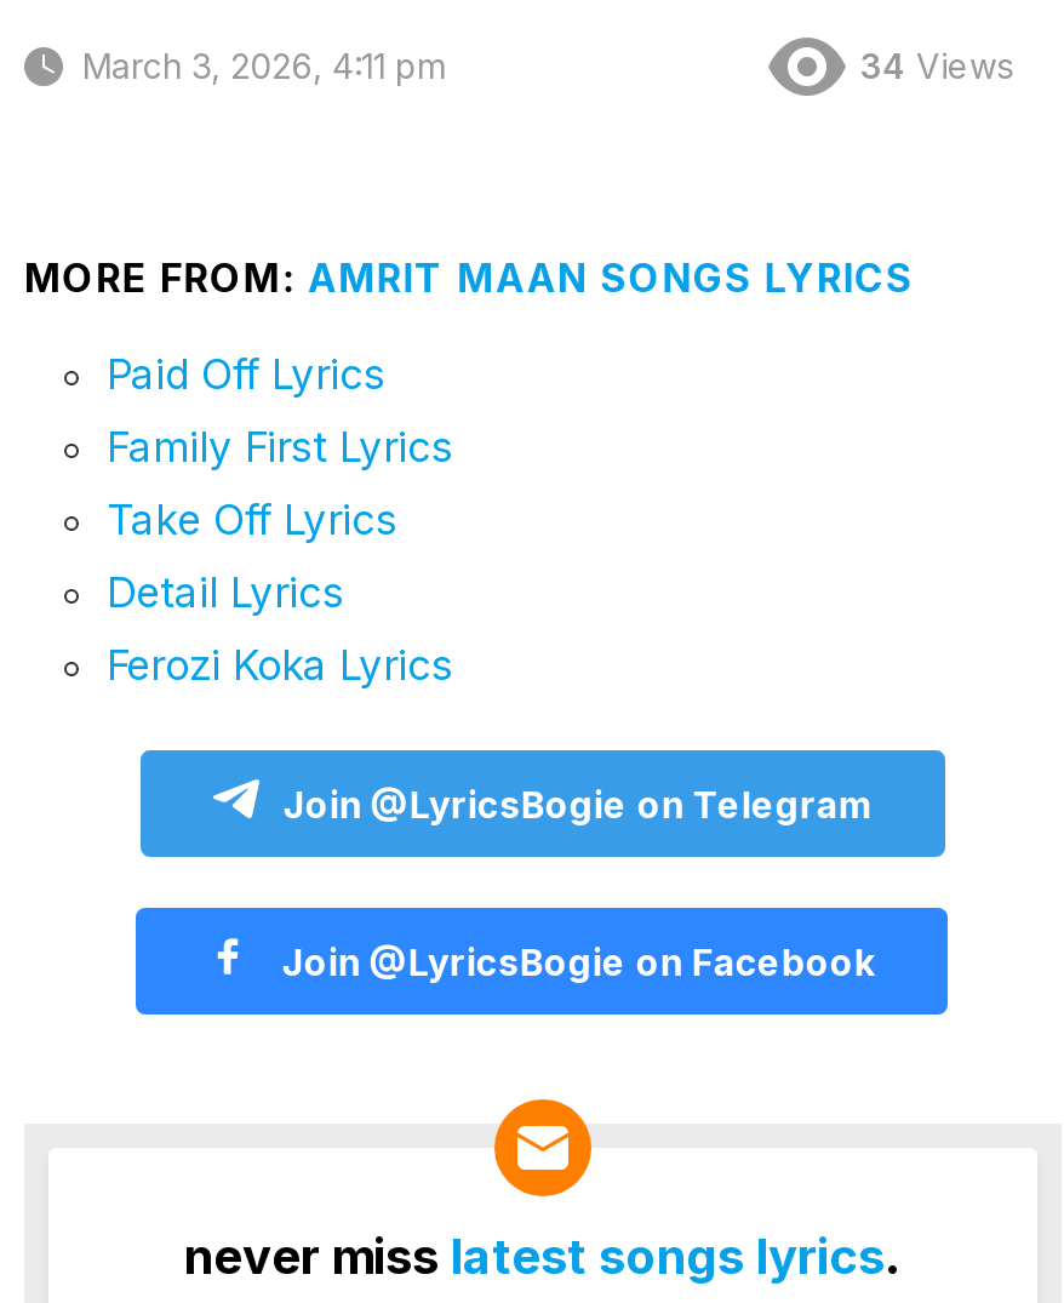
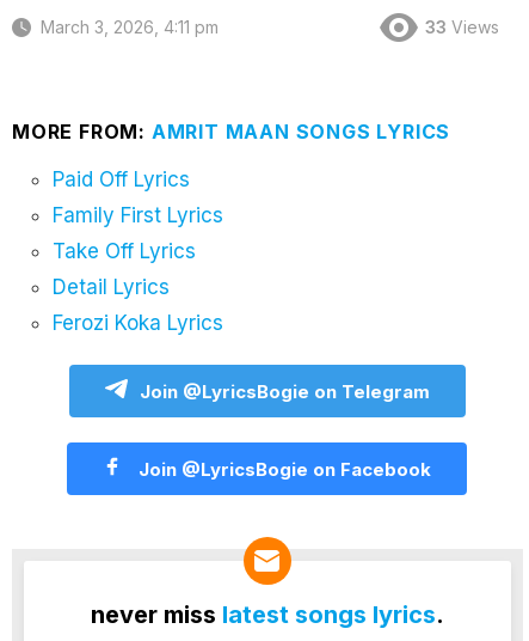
- 34 Views
+ 33 Views
